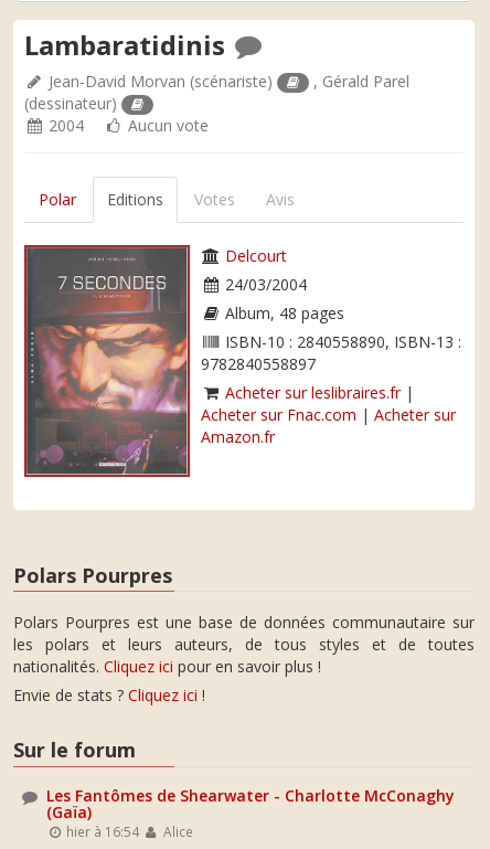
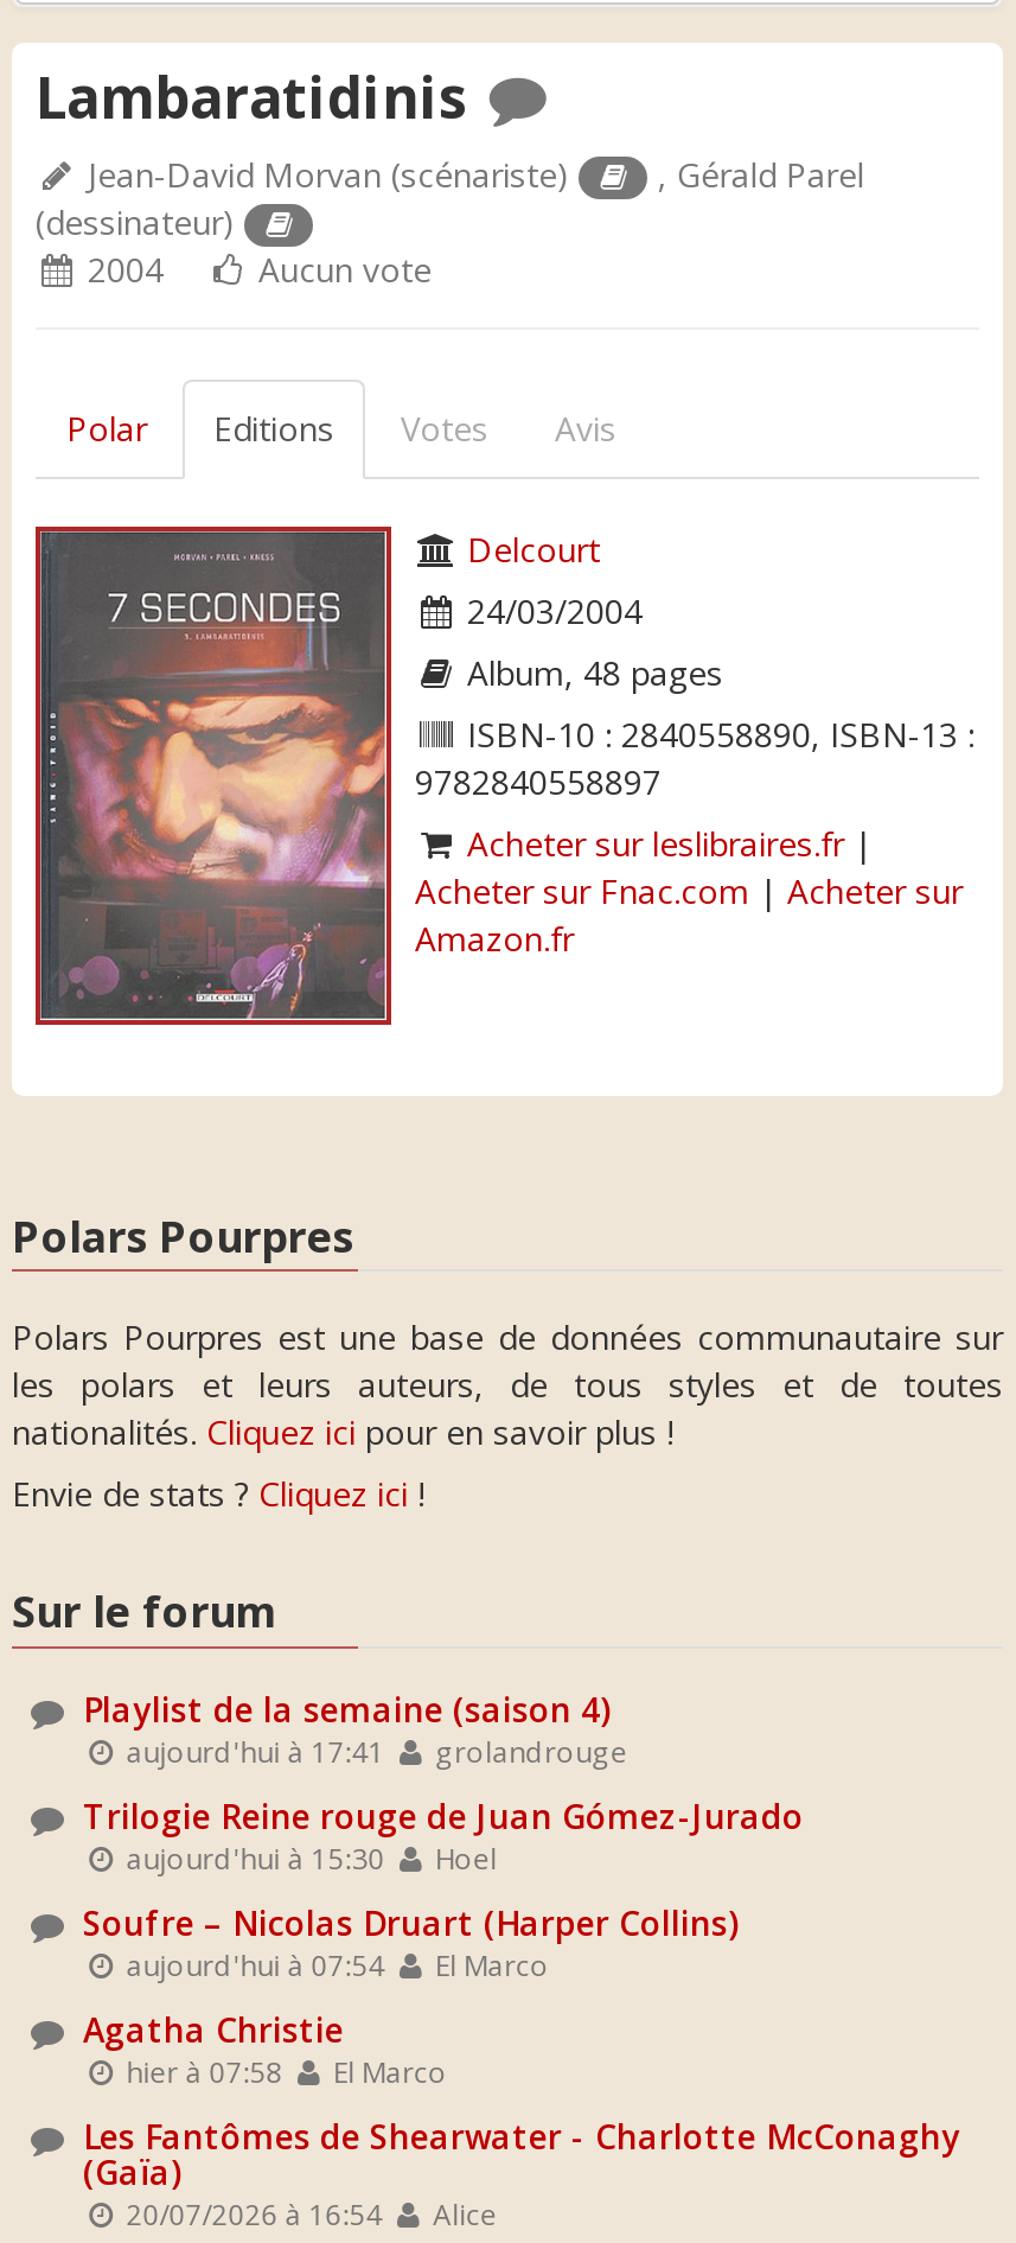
+ Playlist de la semaine (saison 4)
+ aujourd'hui à 17:41
+ grolandrouge
+ Trilogie Reine rouge de Juan Gómez-Jurado
+ aujourd'hui à 15:30
+ Hoel
+ Soufre – Nicolas Druart (Harper Collins)
+ aujourd'hui à 07:54
+ El Marco
+ Agatha Christie
+ hier à 07:58
+ El Marco

- hier à 16:54 Alice
+ 20/07/2026 à 16:54 Alice
